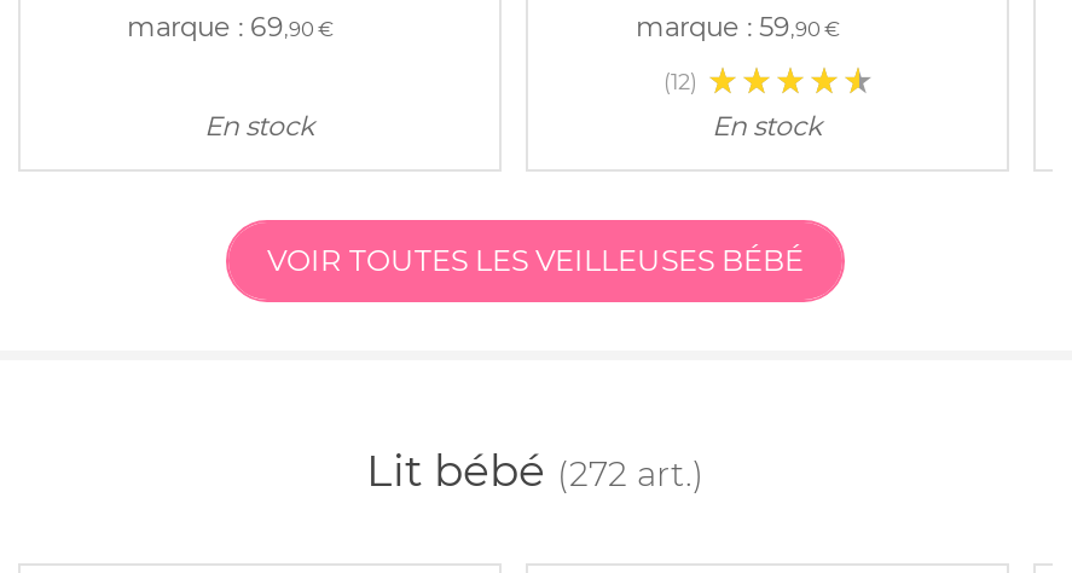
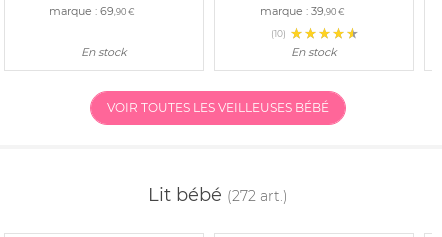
- marque : 59,90 €
+ marque : 39,90 €

- (12)
+ (10)
